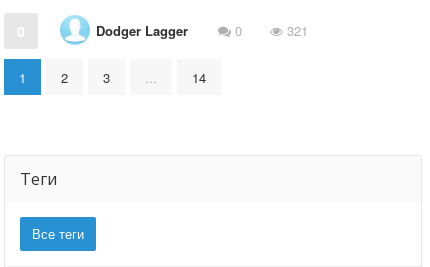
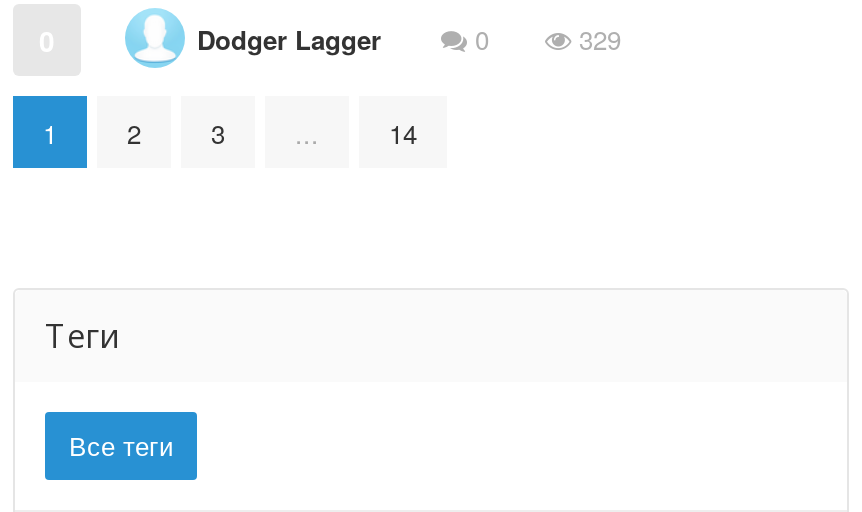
- 321
+ 329
